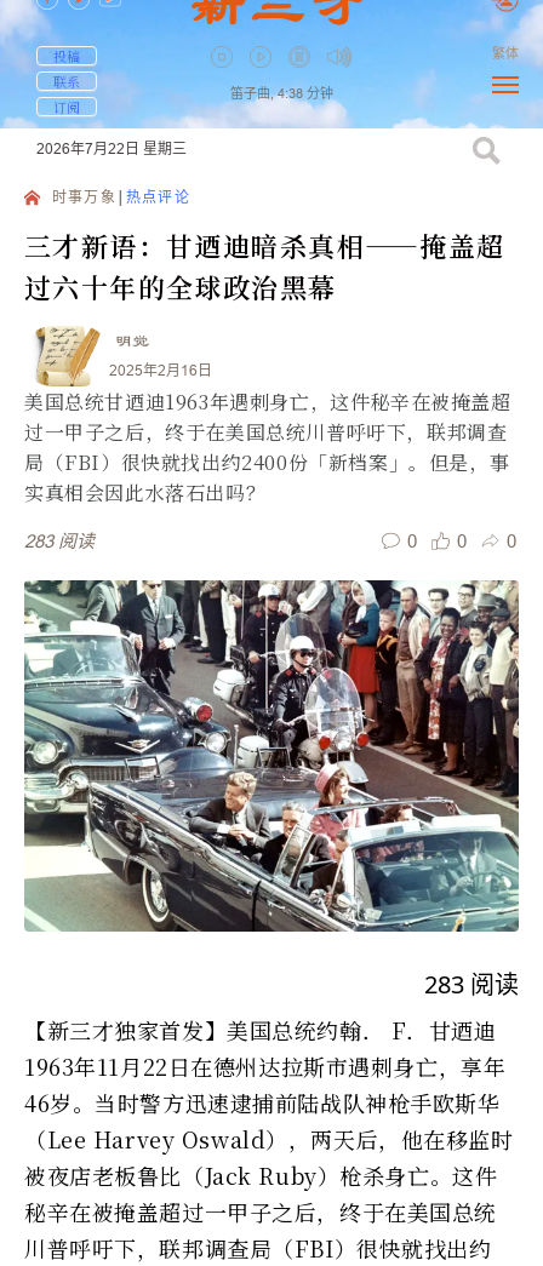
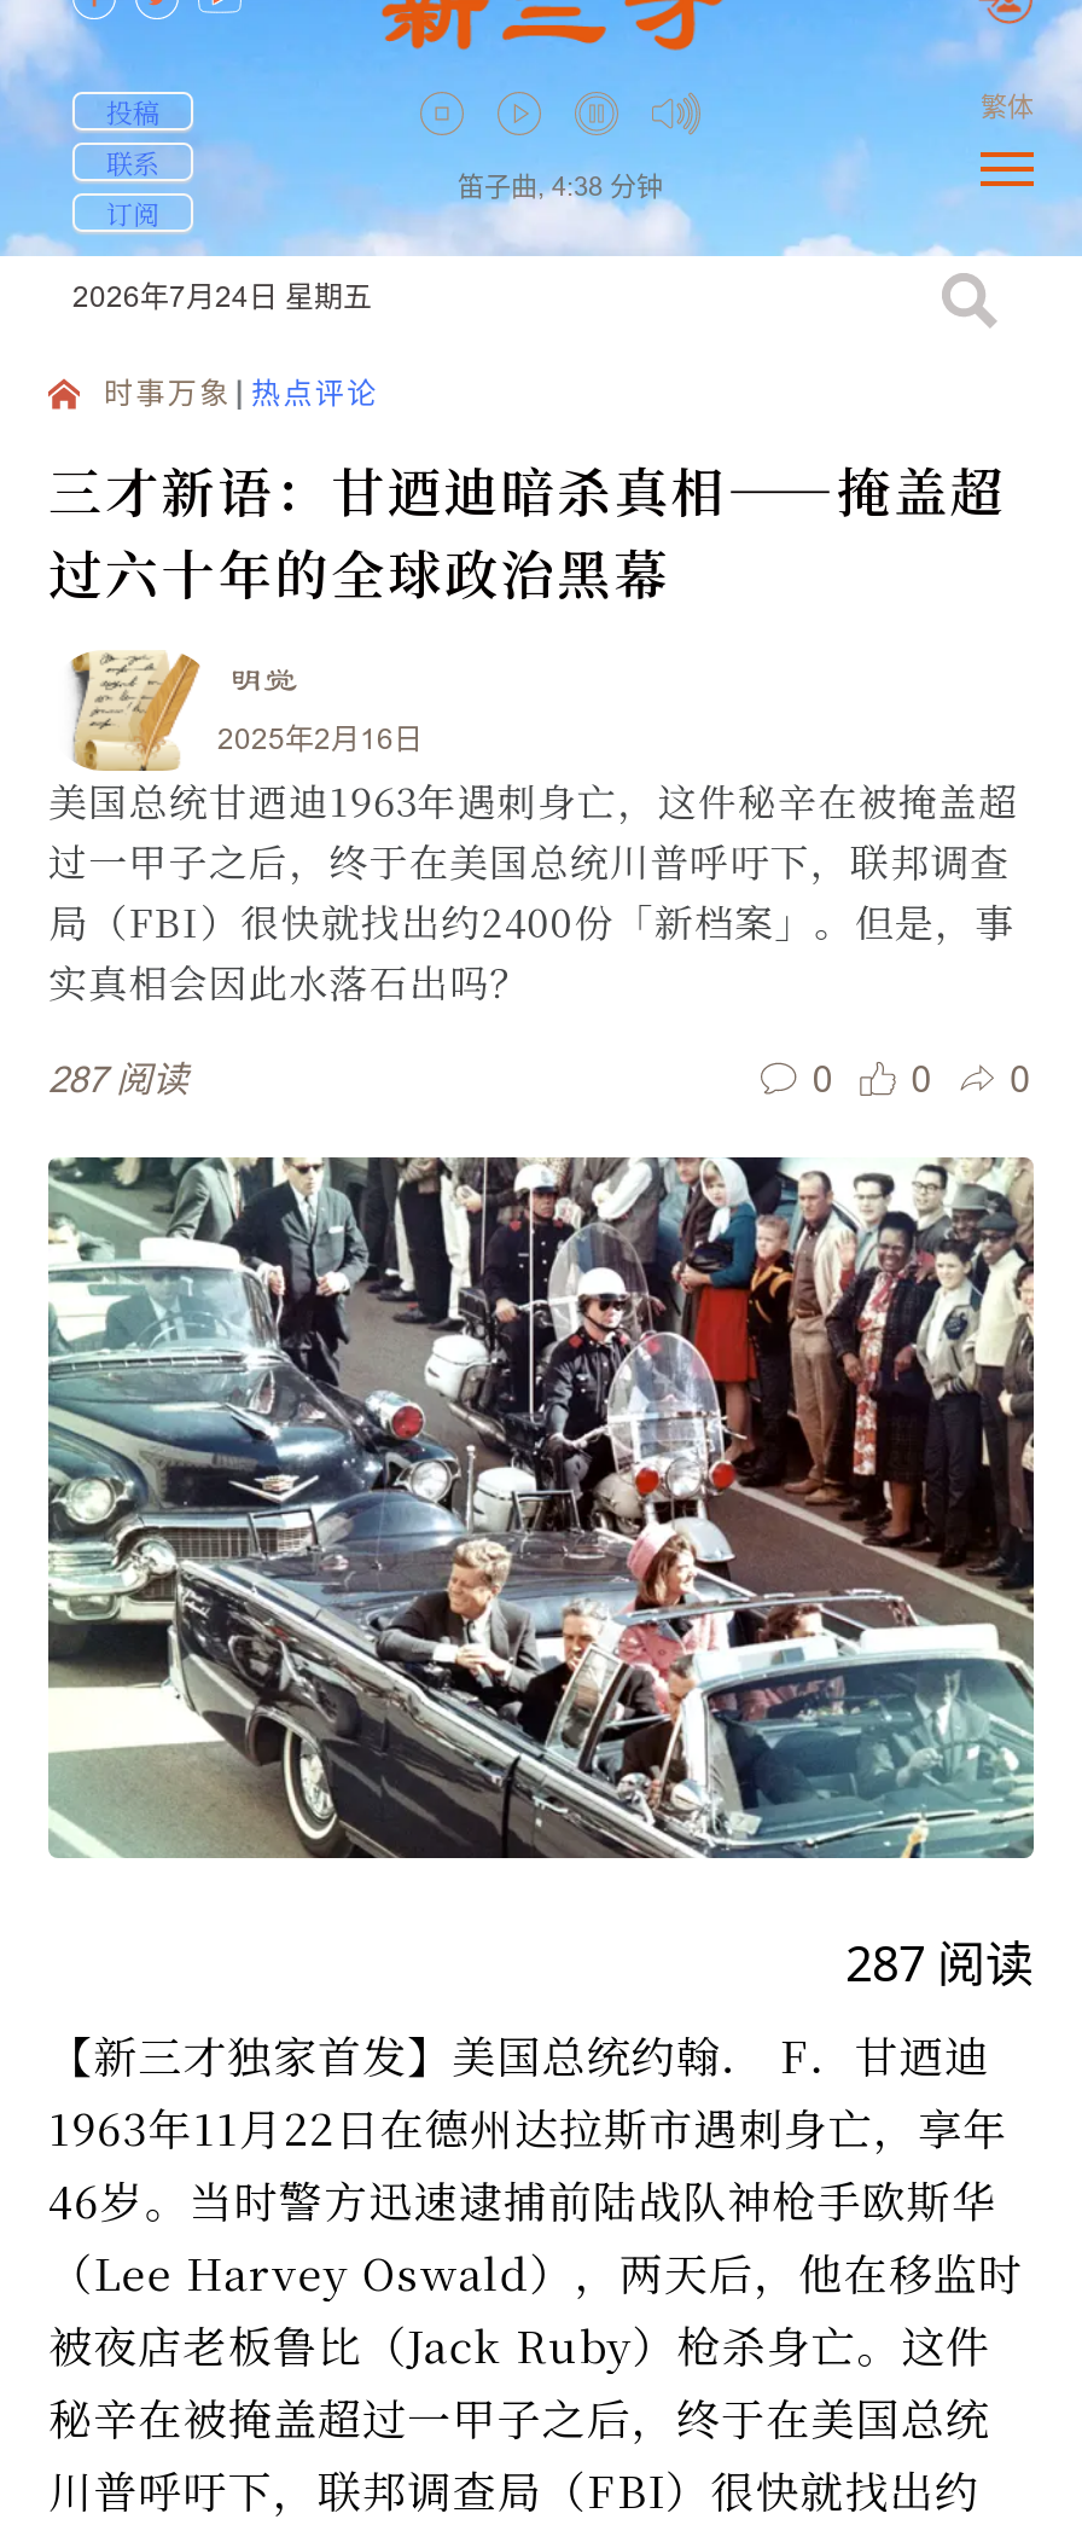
- 2026年7月22日 星期三
+ 2026年7月24日 星期五

- 283 阅读
+ 287 阅读

- 283 阅读
+ 287 阅读
